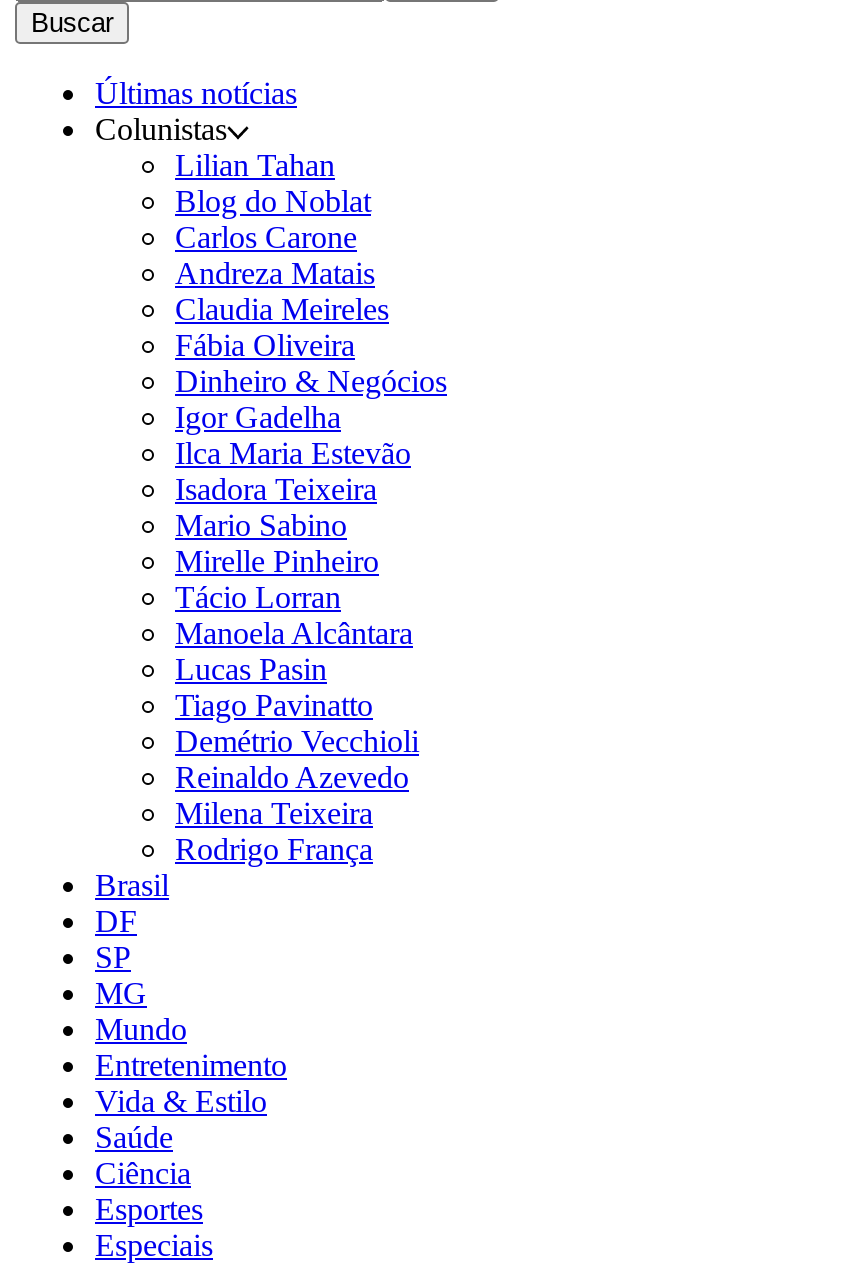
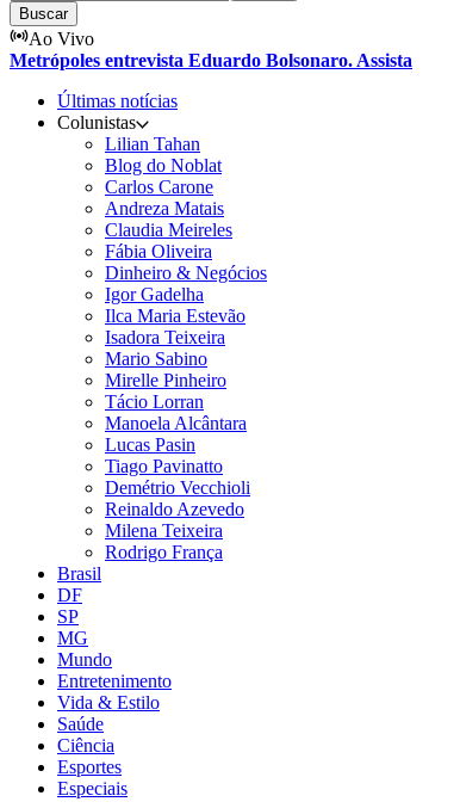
+ Ao Vivo
+ Metrópoles entrevista Eduardo Bolsonaro. Assista
